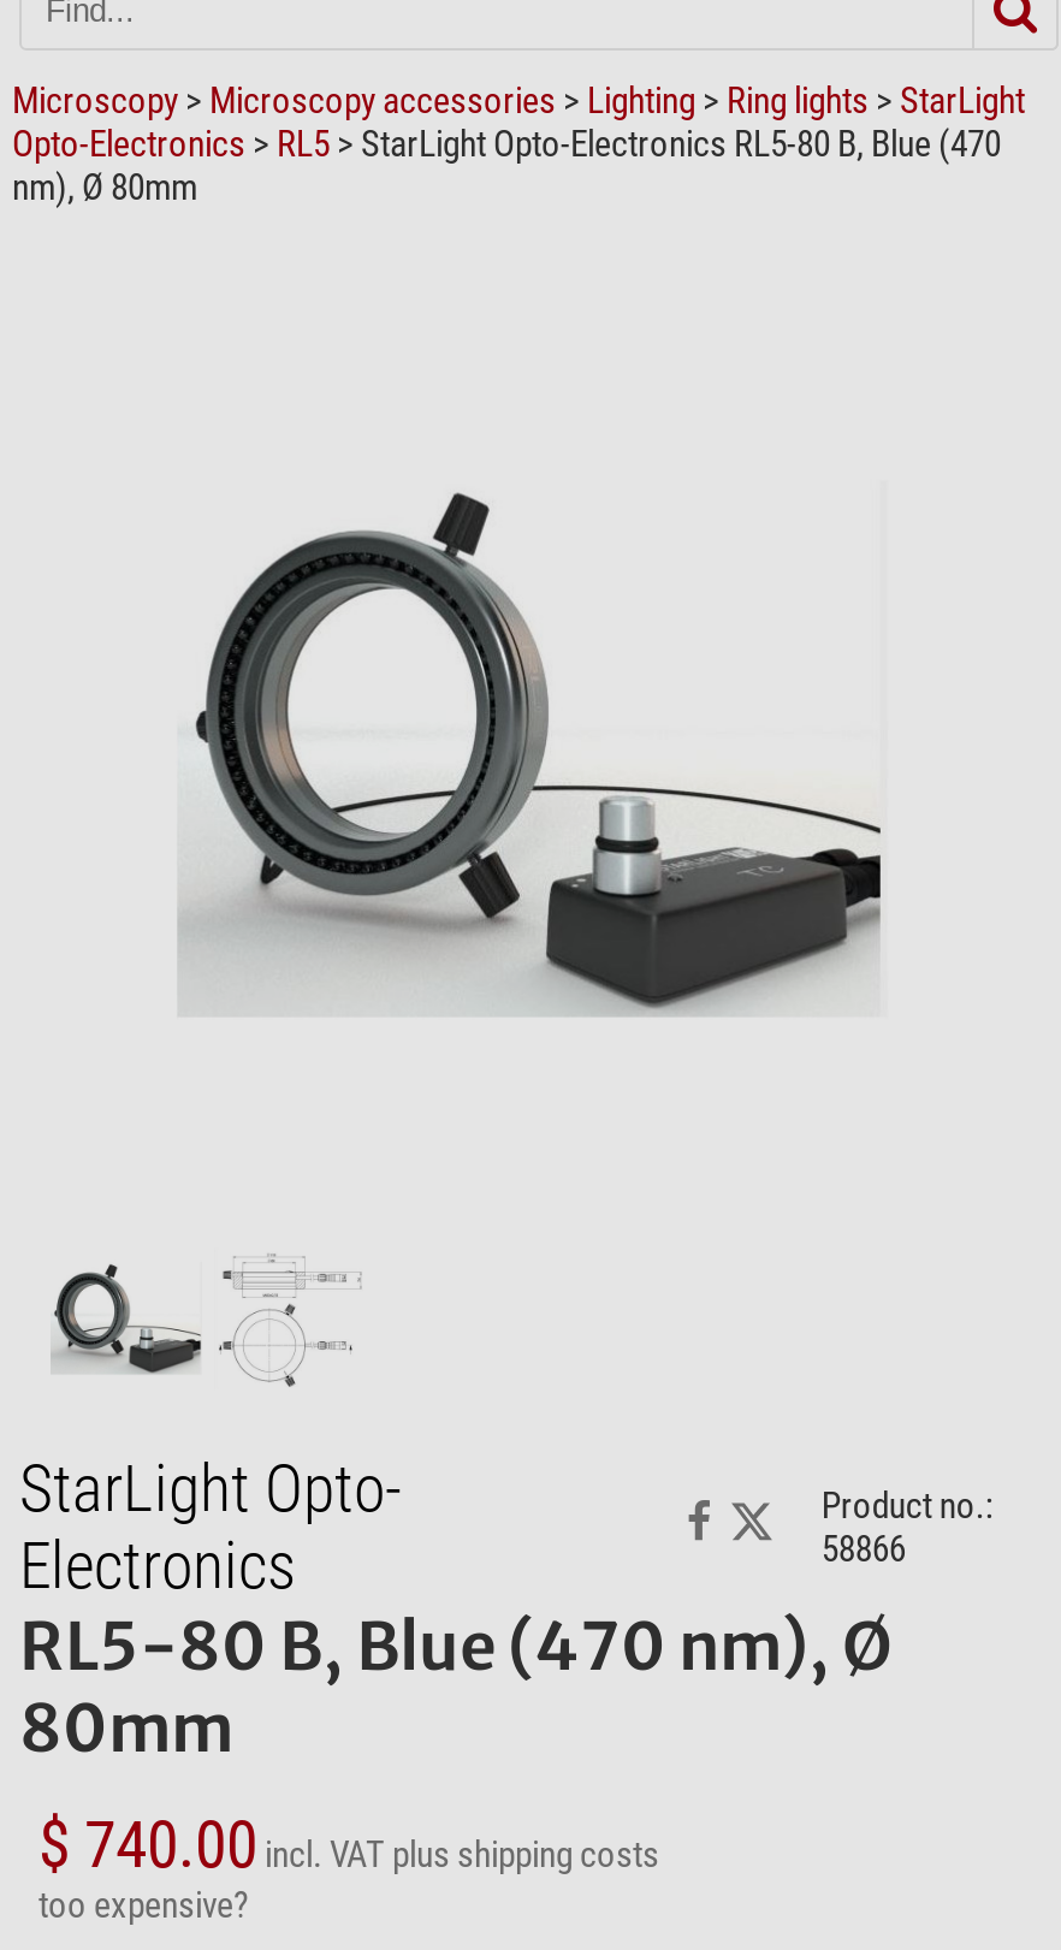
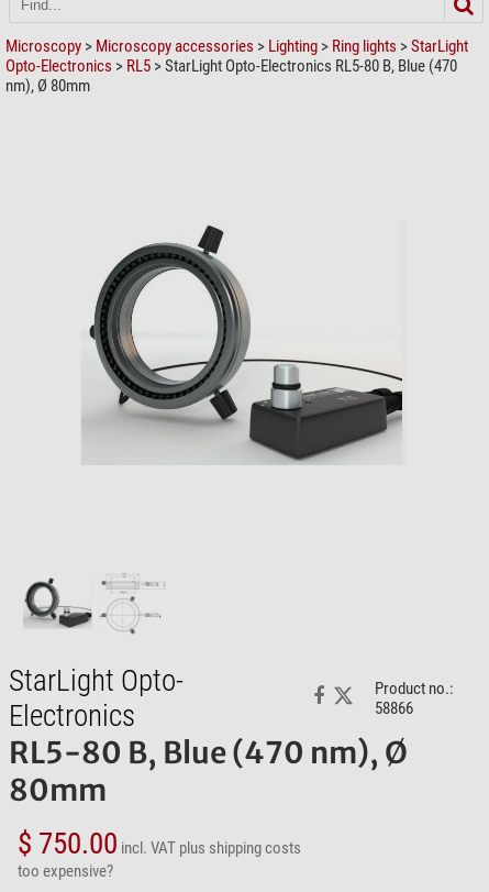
- $ 740.00 incl. VAT plus shipping costs
+ $ 750.00 incl. VAT plus shipping costs
